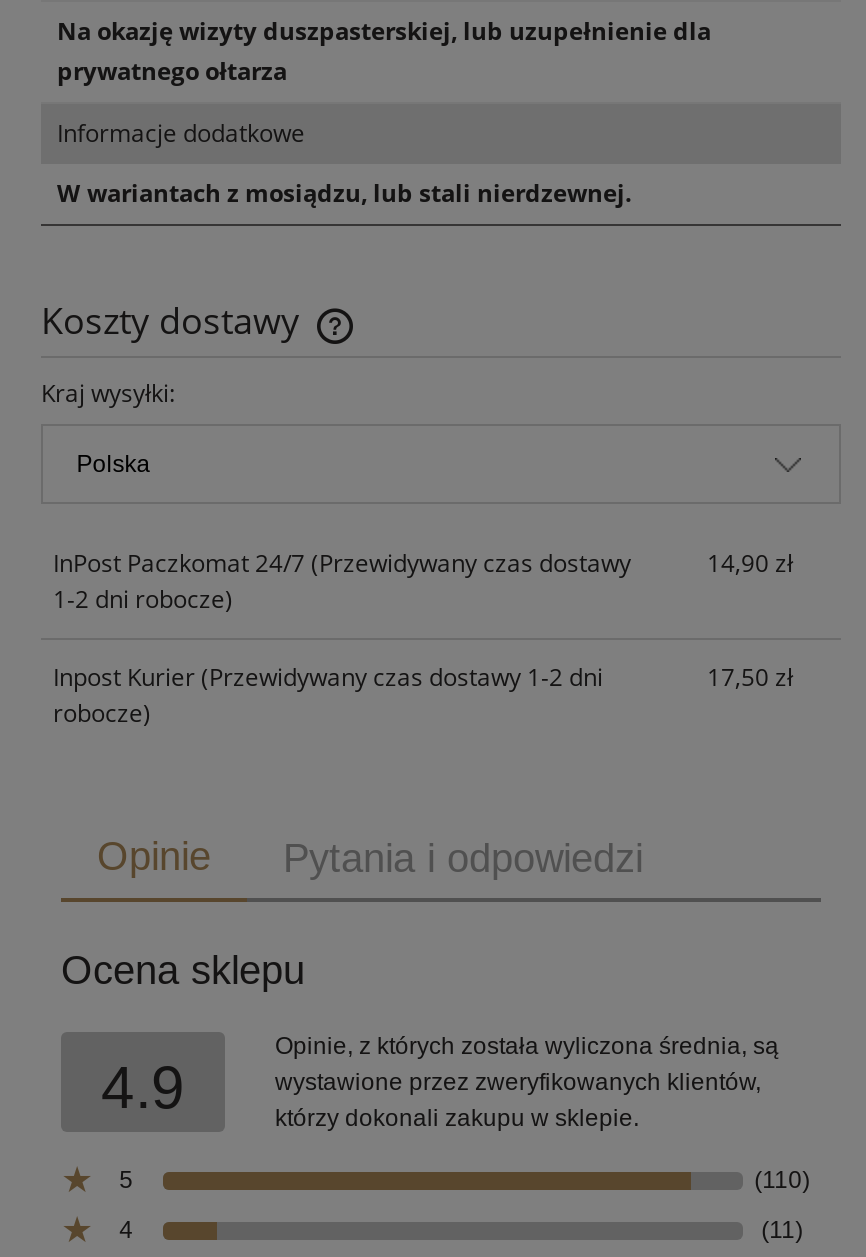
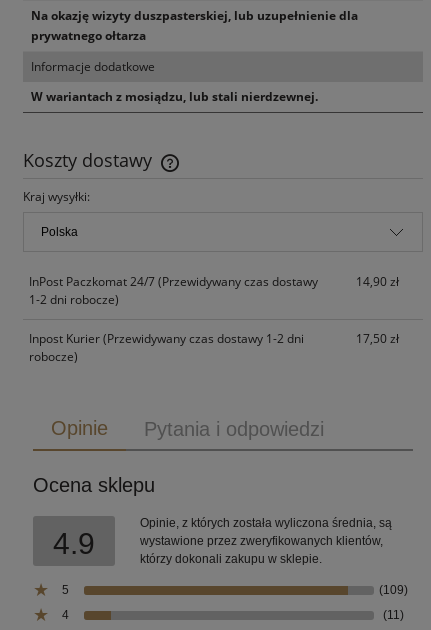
- (110)
+ (109)
